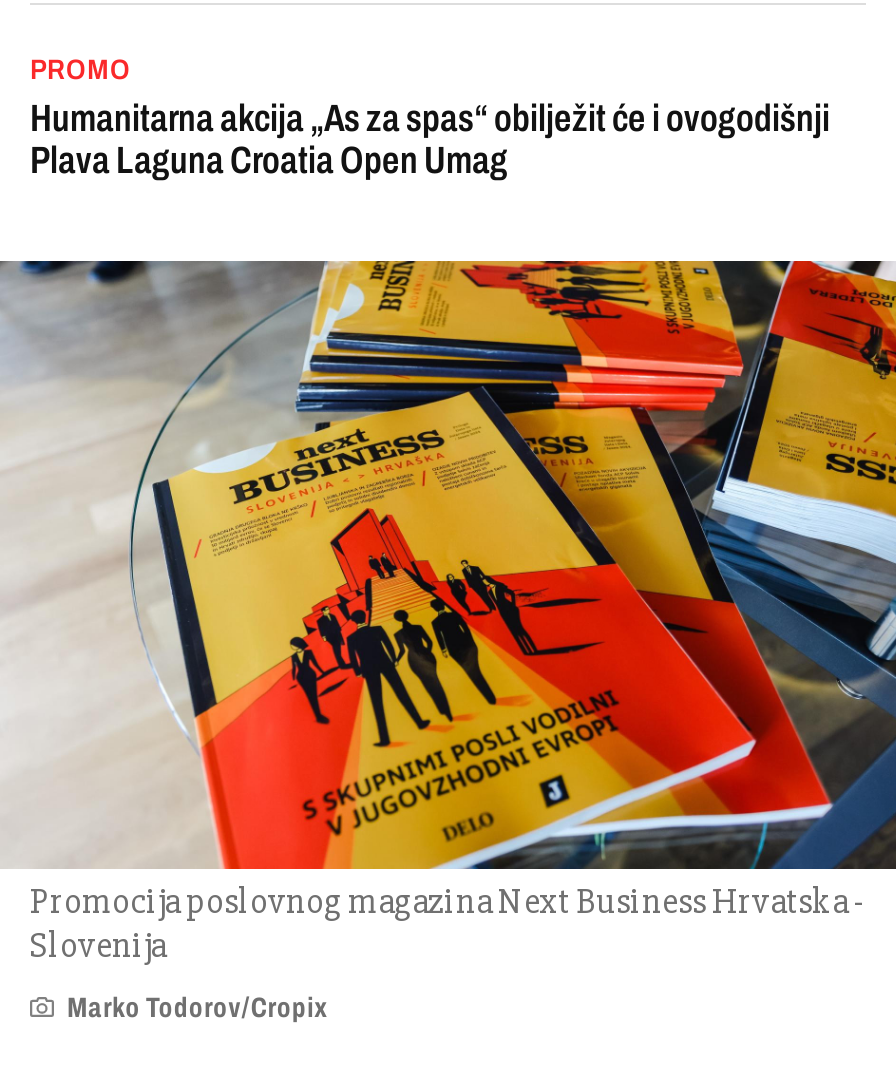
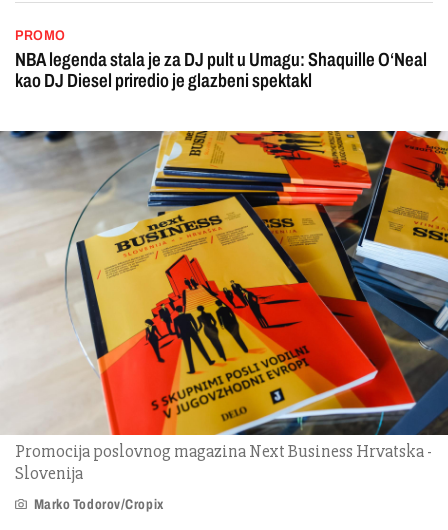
- Humanitarna akcija „As za spas“ obilježit će i ovogodišnji
- Plava Laguna Croatia Open Umag
+ NBA legenda stala je za DJ pult u Umagu: Shaquille O‘Neal
+ kao DJ Diesel priredio je glazbeni spektakl
